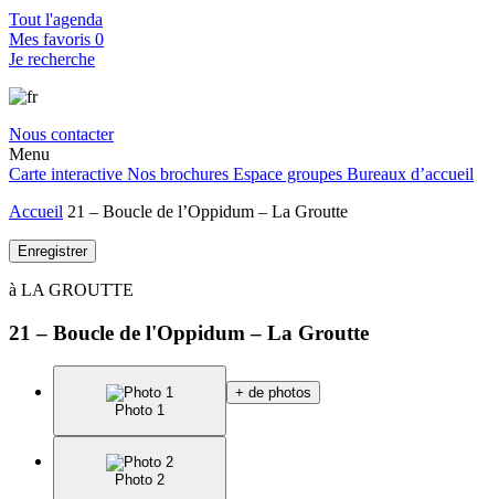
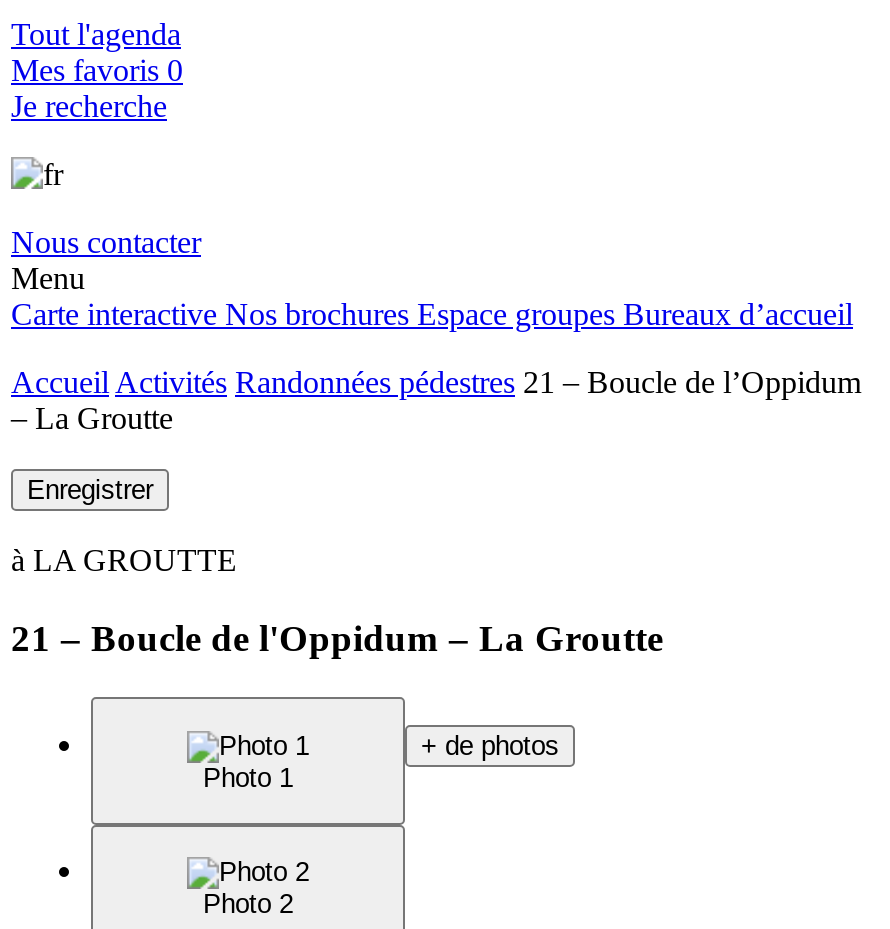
- Accueil 21 – Boucle de l’Oppidum – La Groutte
+ Accueil Activités Randonnées pédestres 21 – Boucle de l’Oppidum
+ – La Groutte
